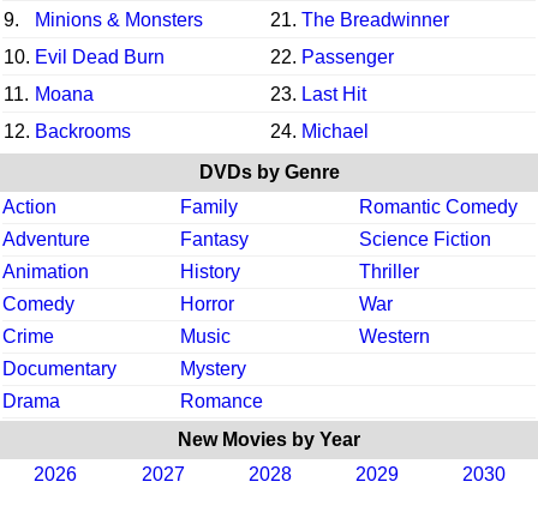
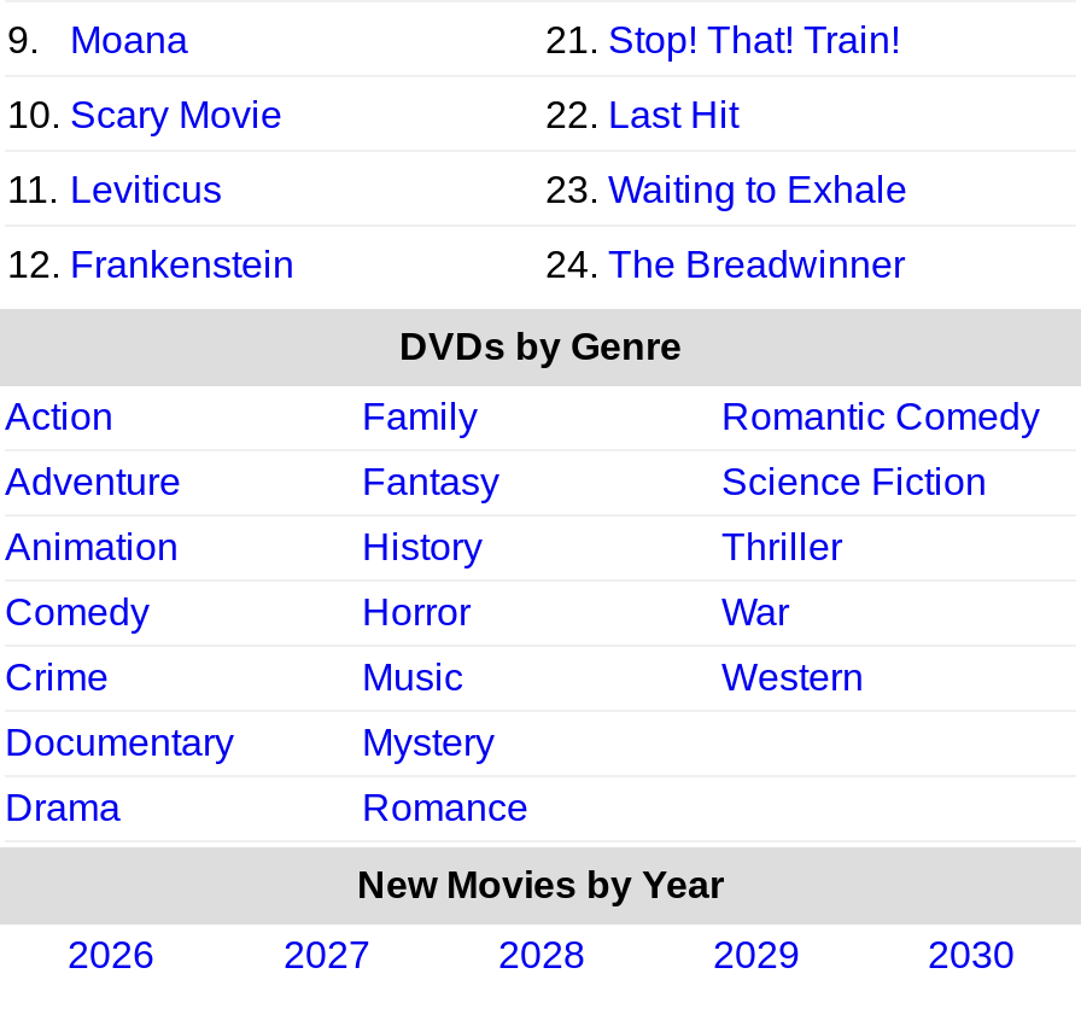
- Minions & Monsters
- 21. The Breadwinner
+ Moana
+ 21. Stop! That! Train!

- 10. Evil Dead Burn
- 22. Passenger
+ 10. Scary Movie
+ 22. Last Hit

- 11. Moana
- 23. Last Hit
+ 11. Leviticus
+ 23. Waiting to Exhale

- 12. Backrooms
- 24. Michael
+ 12. Frankenstein
+ 24. The Breadwinner
